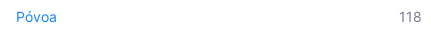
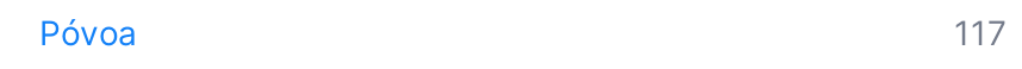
- 118
+ 117
